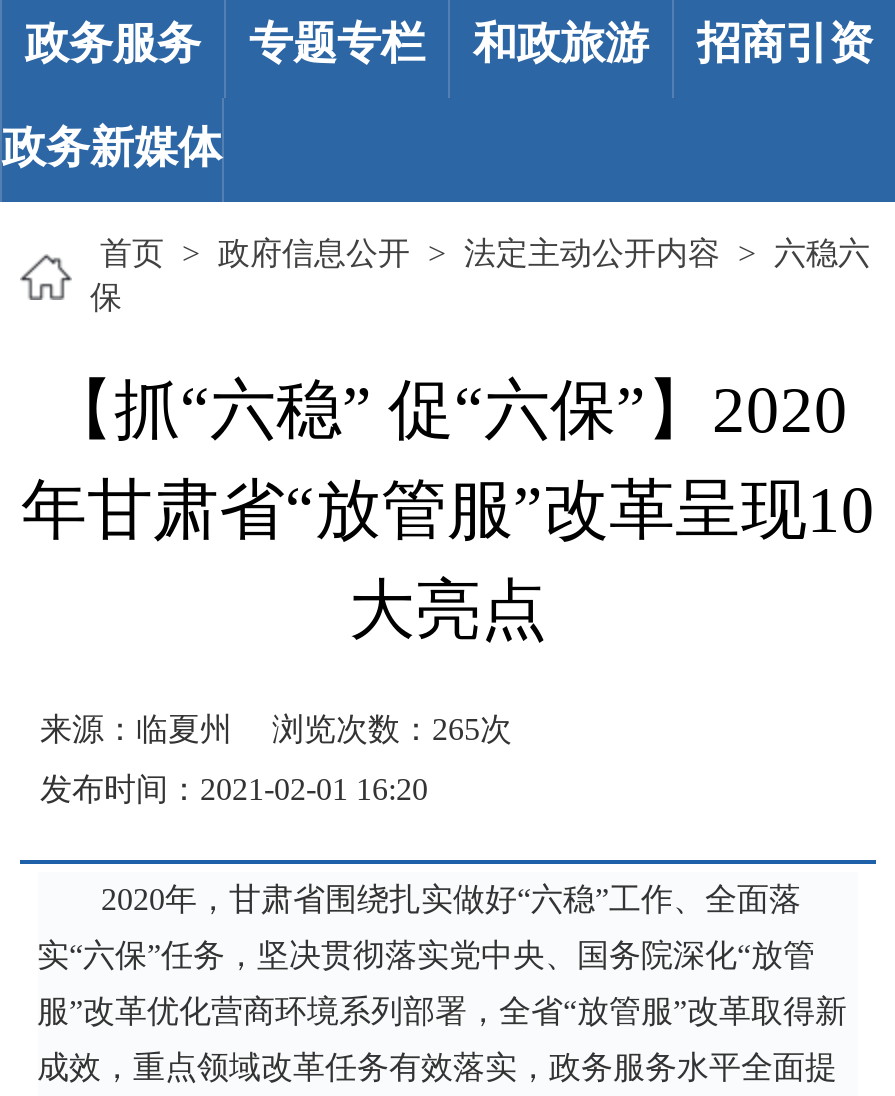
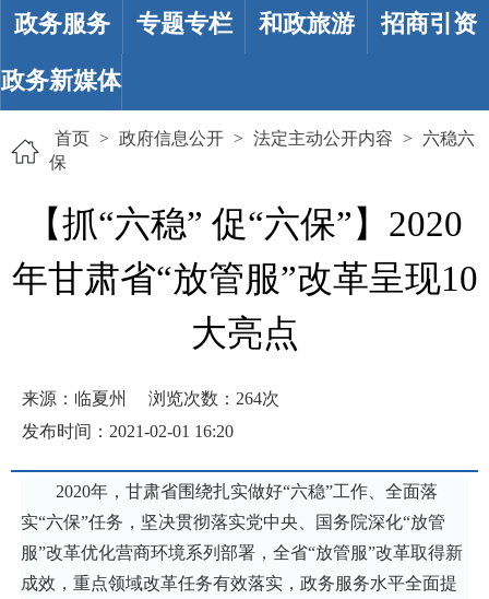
- 来源：临夏州 浏览次数：265次
+ 来源：临夏州 浏览次数：264次
